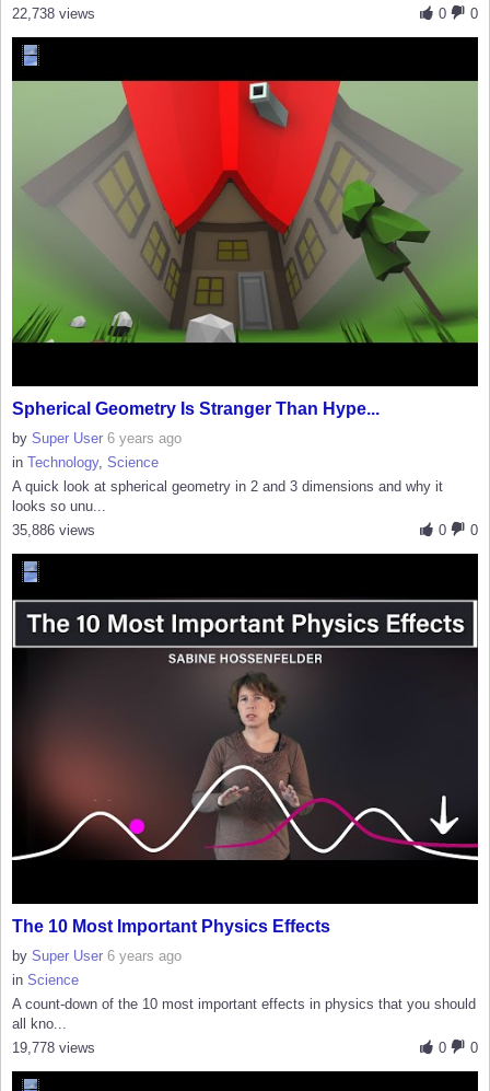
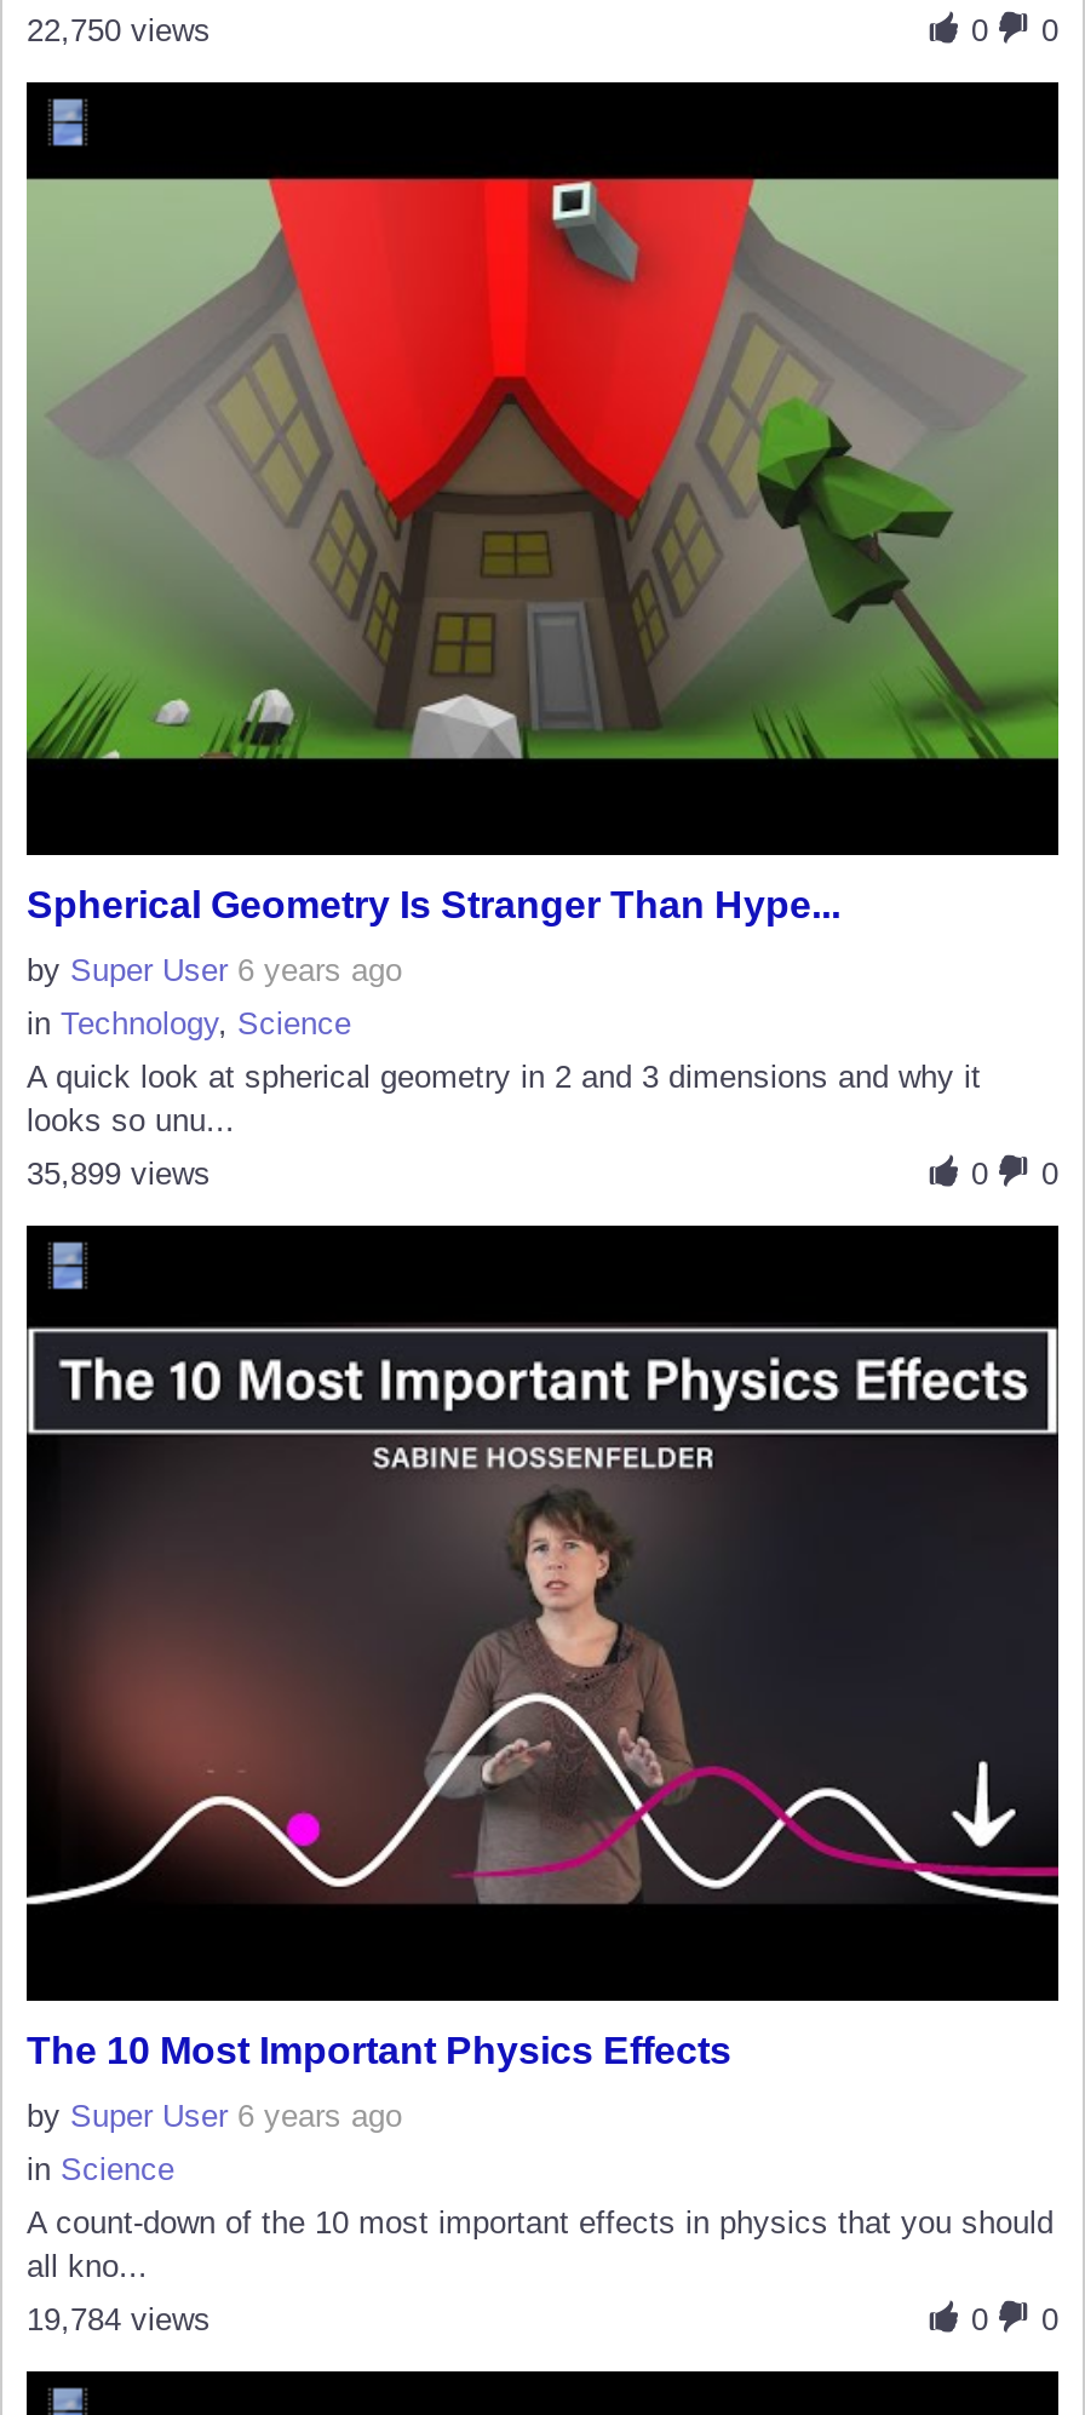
- 22,738 views
+ 22,750 views

- 35,886 views
+ 35,899 views

- 19,778 views
+ 19,784 views
